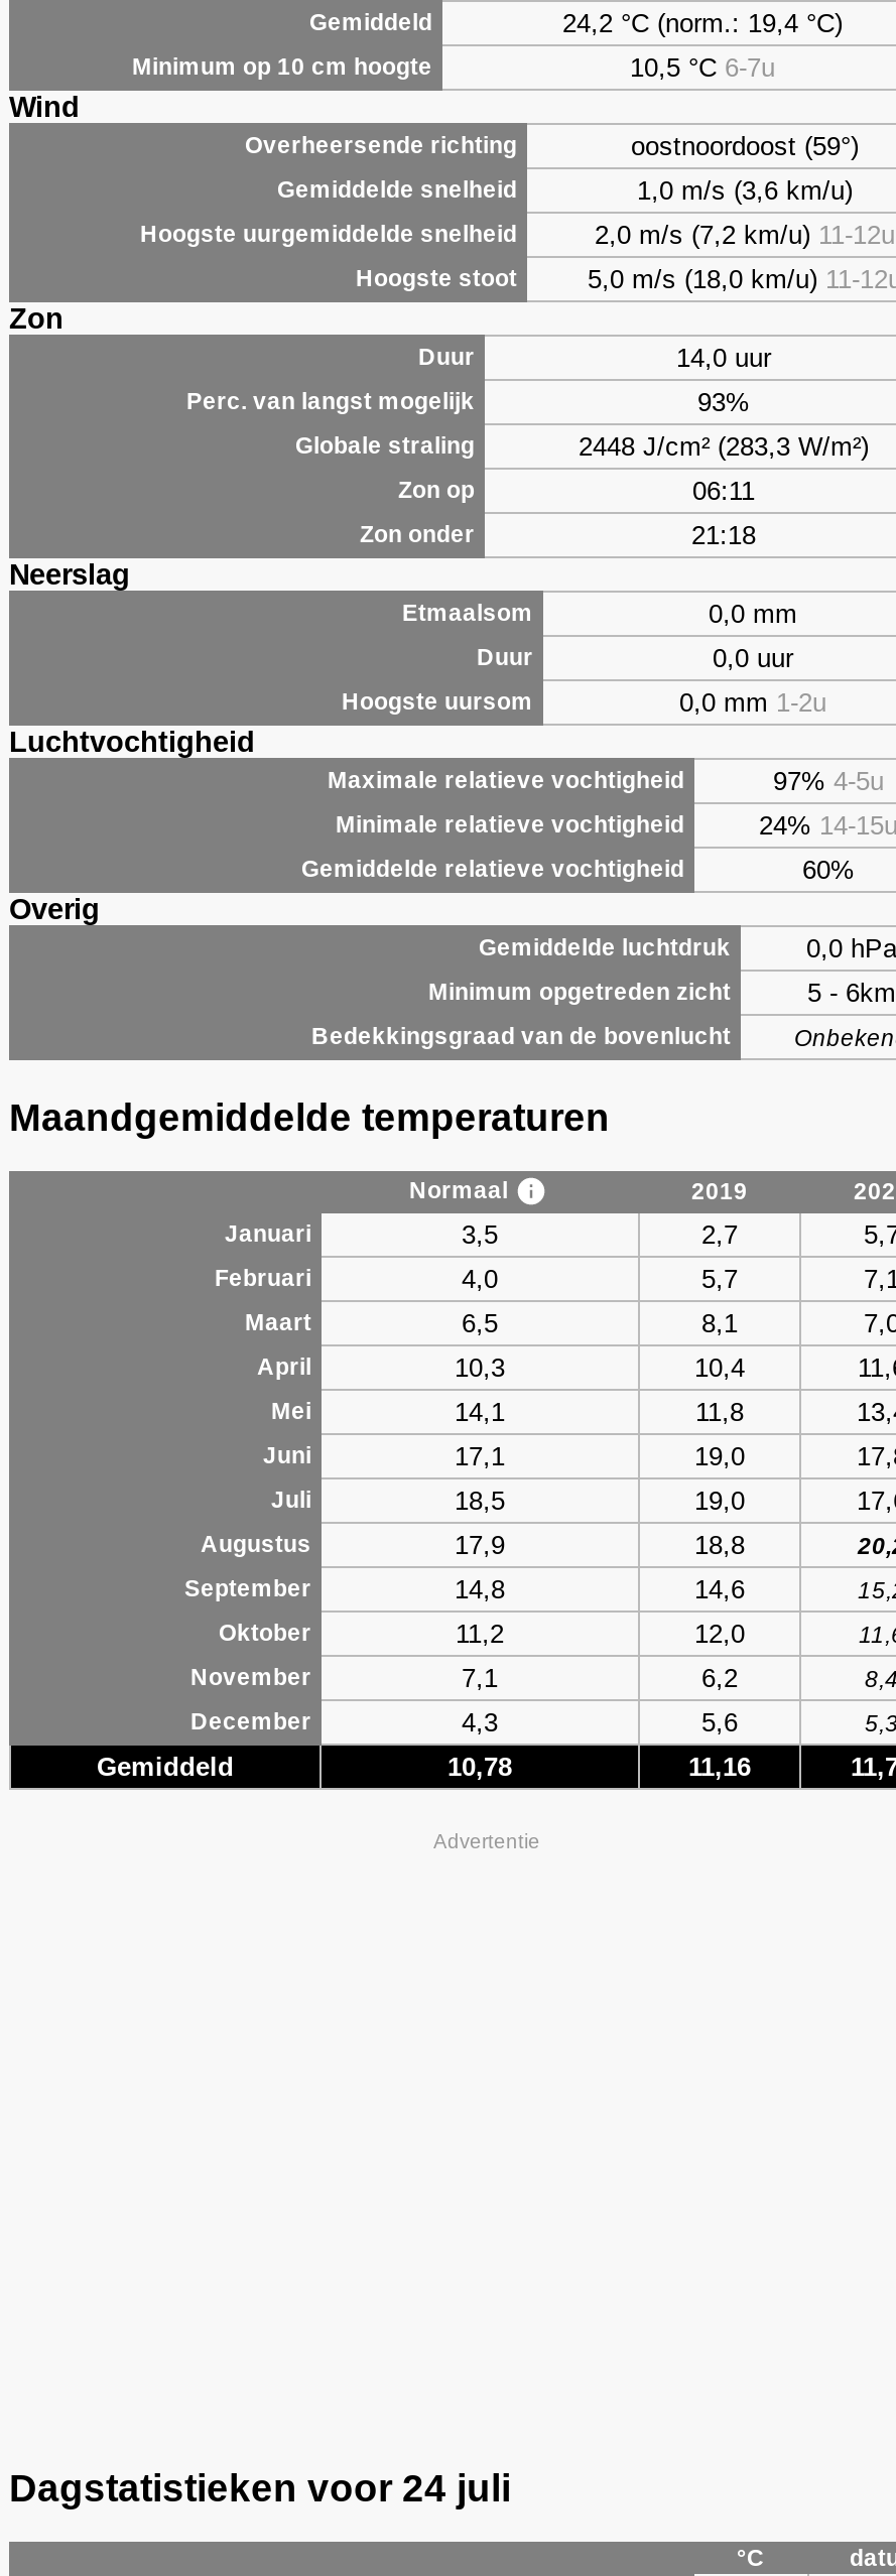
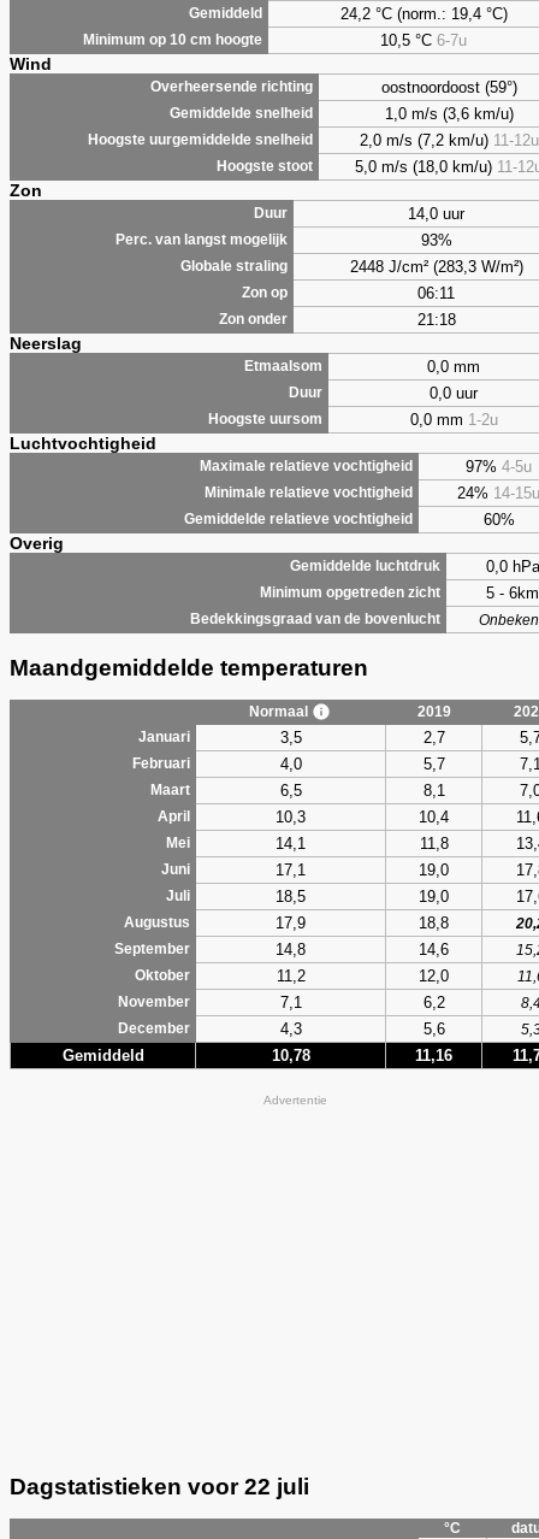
- Dagstatistieken voor 24 juli
+ Dagstatistieken voor 22 juli
